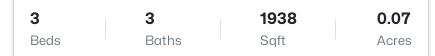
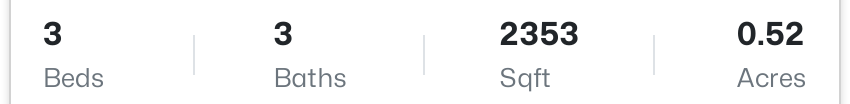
- 1938
+ 2353

- 0.07
+ 0.52
